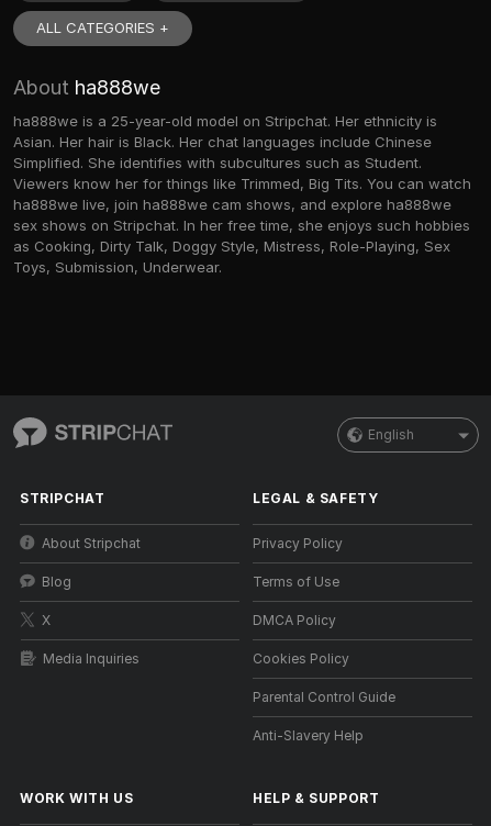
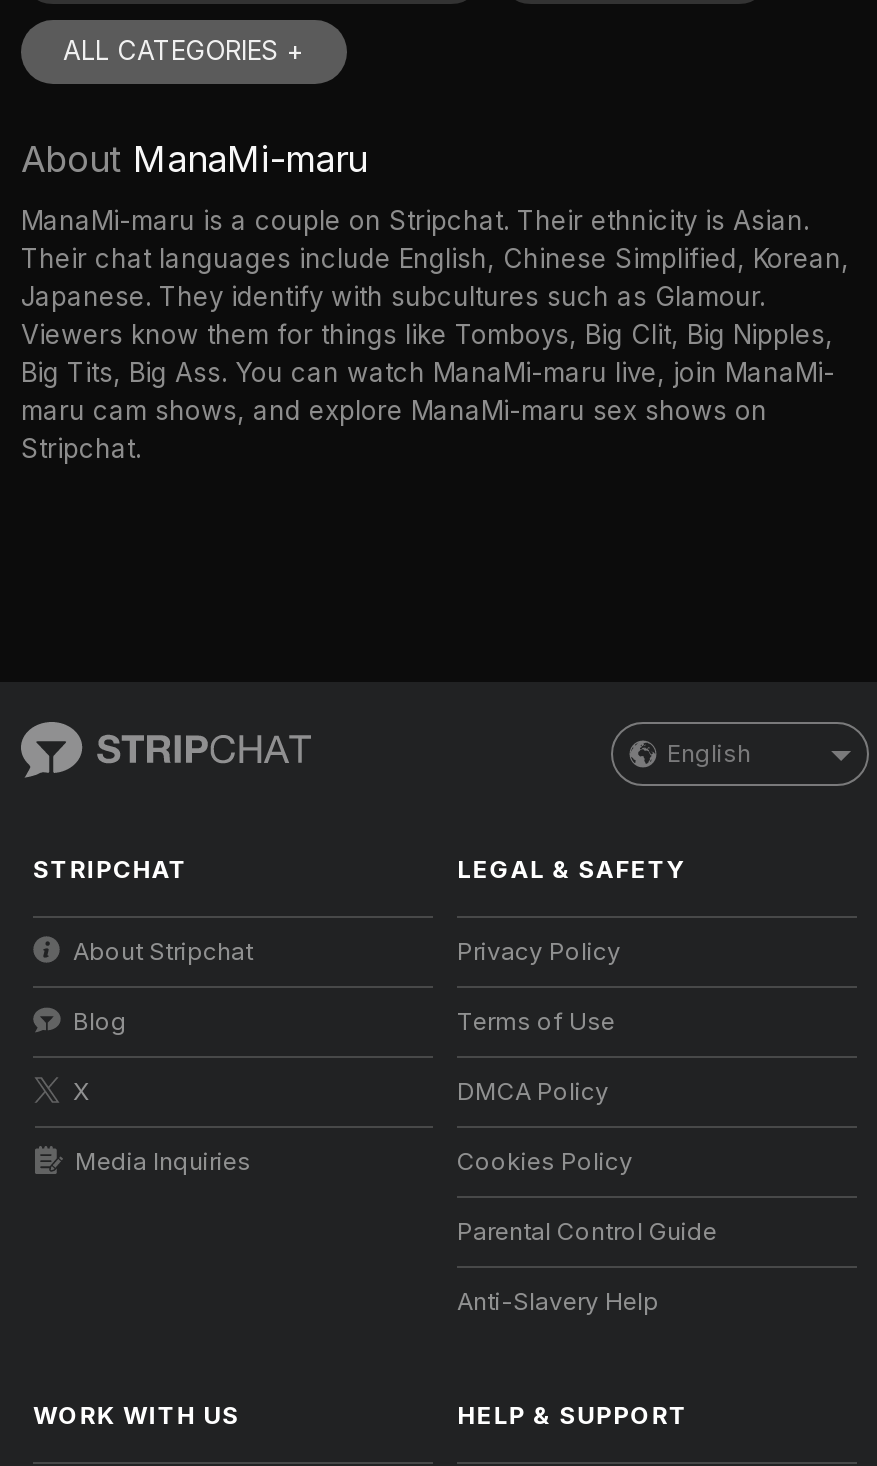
- About ha888we
+ About ManaMi-maru

- ha888we is a 25-year-old model on Stripchat. Her ethnicity is
- Asian. Her hair is Black. Her chat languages include Chinese
- Simplified. She identifies with subcultures such as Student.
- Viewers know her for things like Trimmed, Big Tits. You can watch
- ha888we live, join ha888we cam shows, and explore ha888we
- sex shows on Stripchat. In her free time, she enjoys such hobbies
- as Cooking, Dirty Talk, Doggy Style, Mistress, Role-Playing, Sex
- Toys, Submission, Underwear.
+ ManaMi-maru is a couple on Stripchat. Their ethnicity is Asian.
+ Their chat languages include English, Chinese Simplified, Korean,
+ Japanese. They identify with subcultures such as Glamour.
+ Viewers know them for things like Tomboys, Big Clit, Big Nipples,
+ Big Tits, Big Ass. You can watch ManaMi-maru live, join ManaMi-
+ maru cam shows, and explore ManaMi-maru sex shows on
+ Stripchat.
